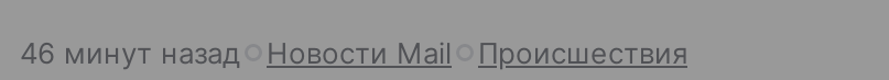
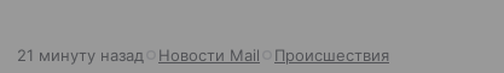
- 46 минут назад Новости Mail Происшествия
+ 21 минуту назад Новости Mail Происшествия
